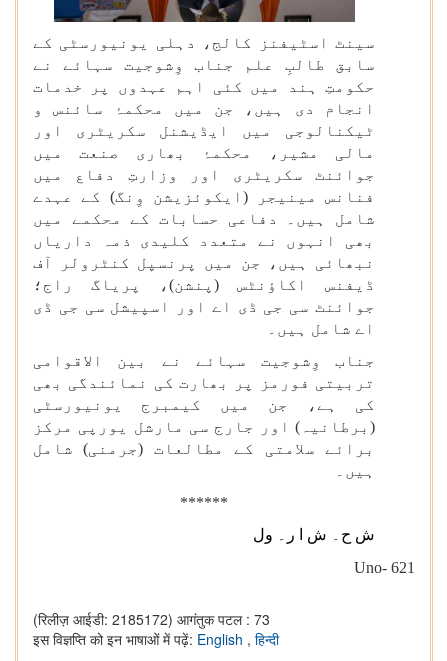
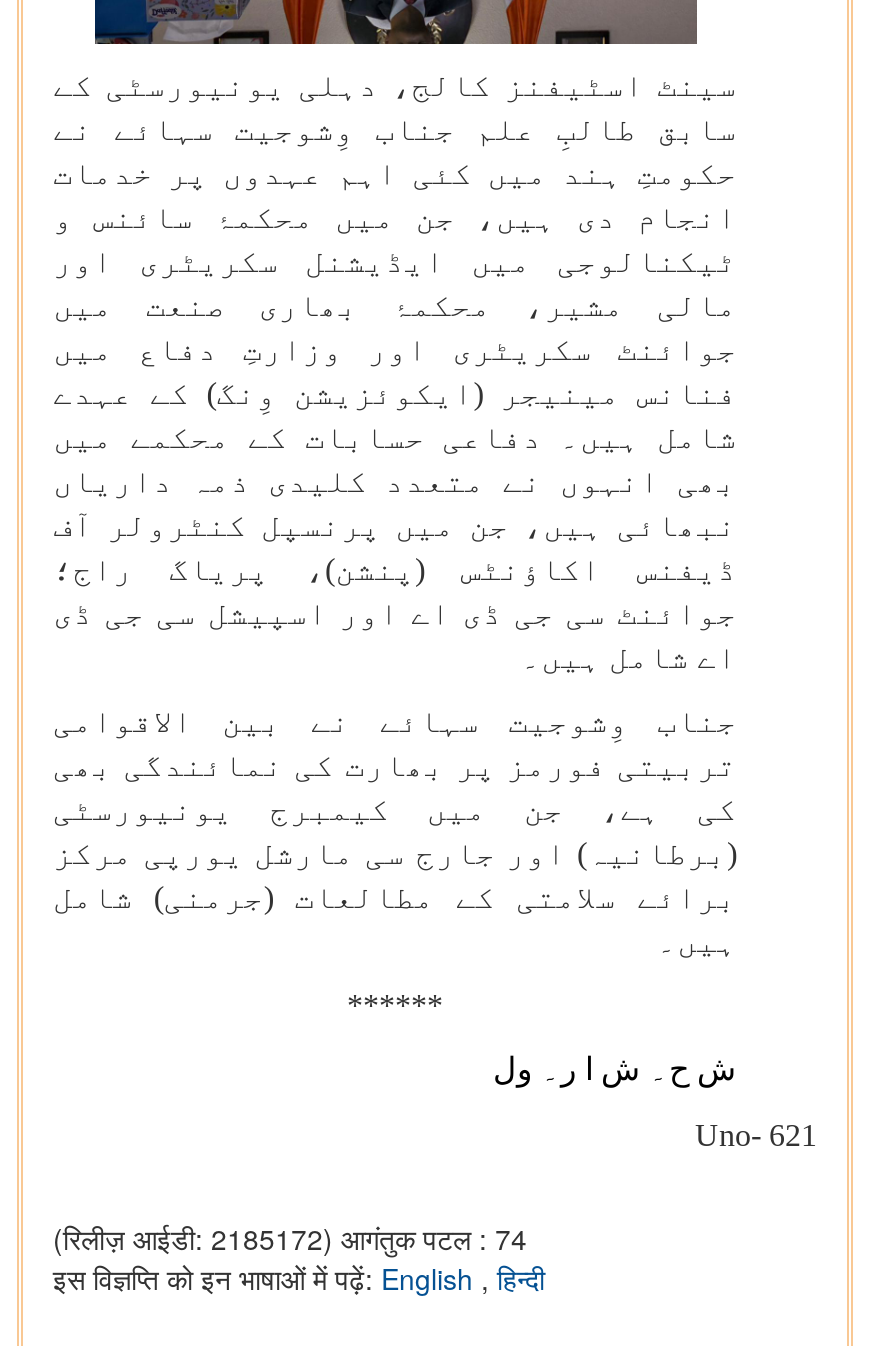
- (रिलीज़ आईडी: 2185172) आगंतुक पटल : 73
+ (रिलीज़ आईडी: 2185172) आगंतुक पटल : 74
